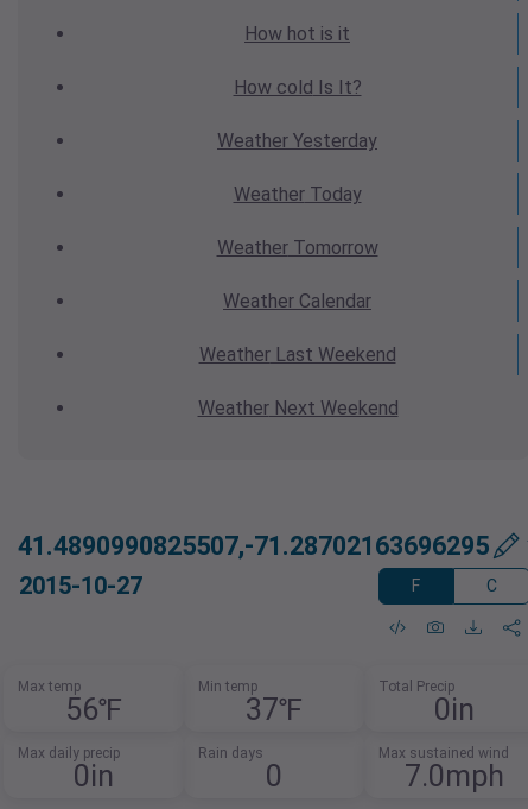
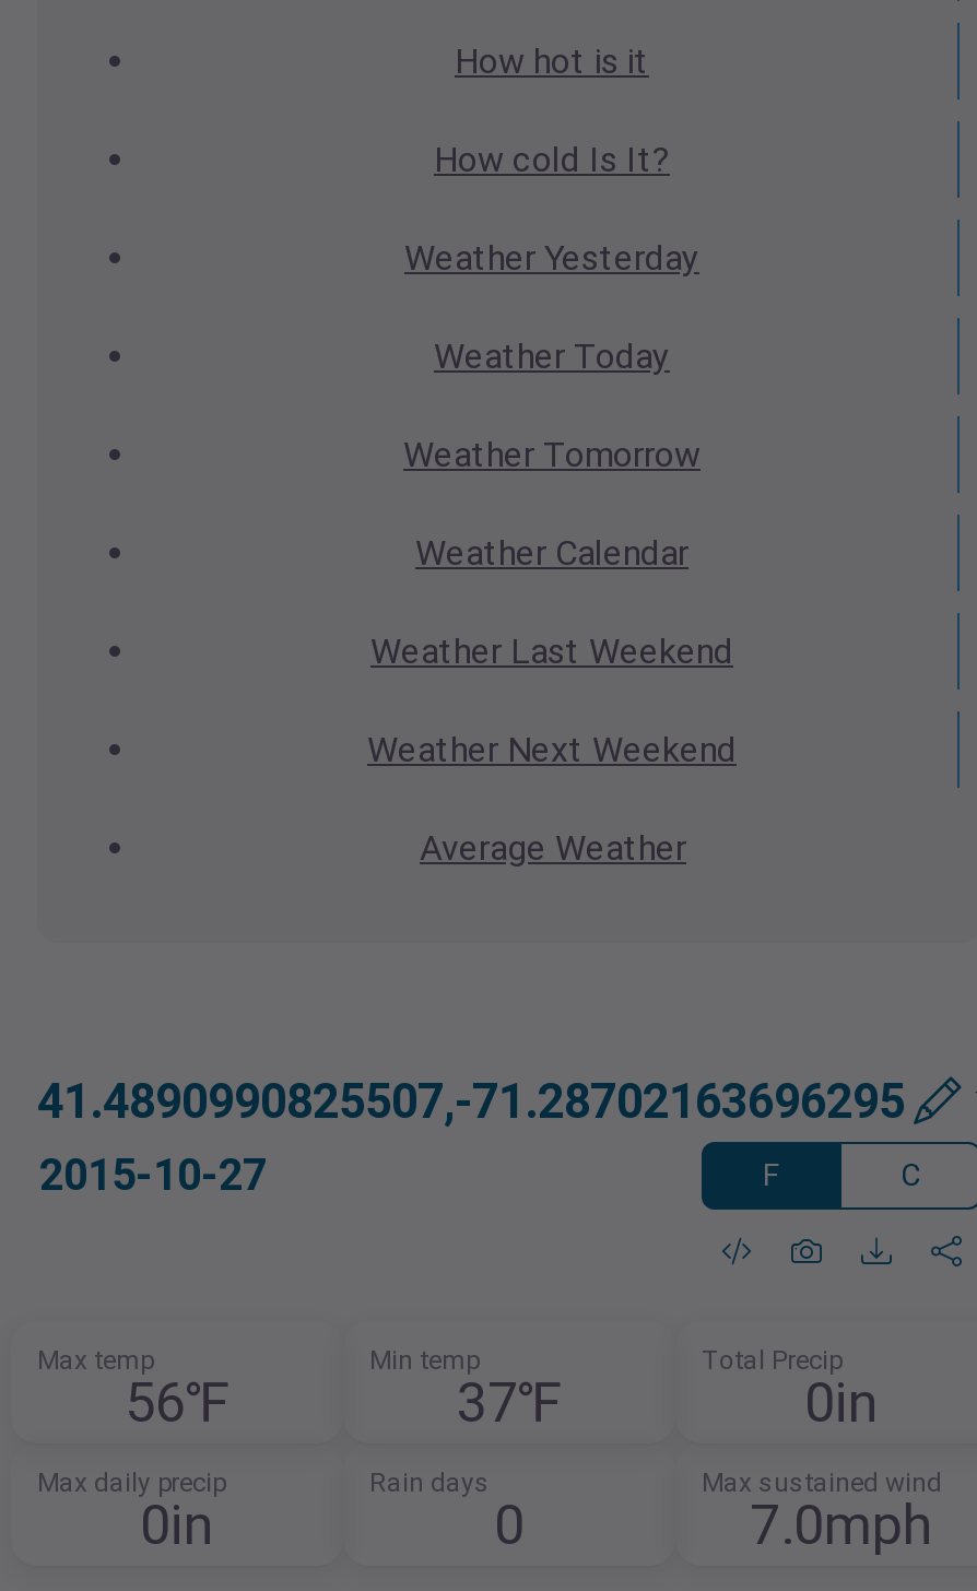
+ Average Weather
